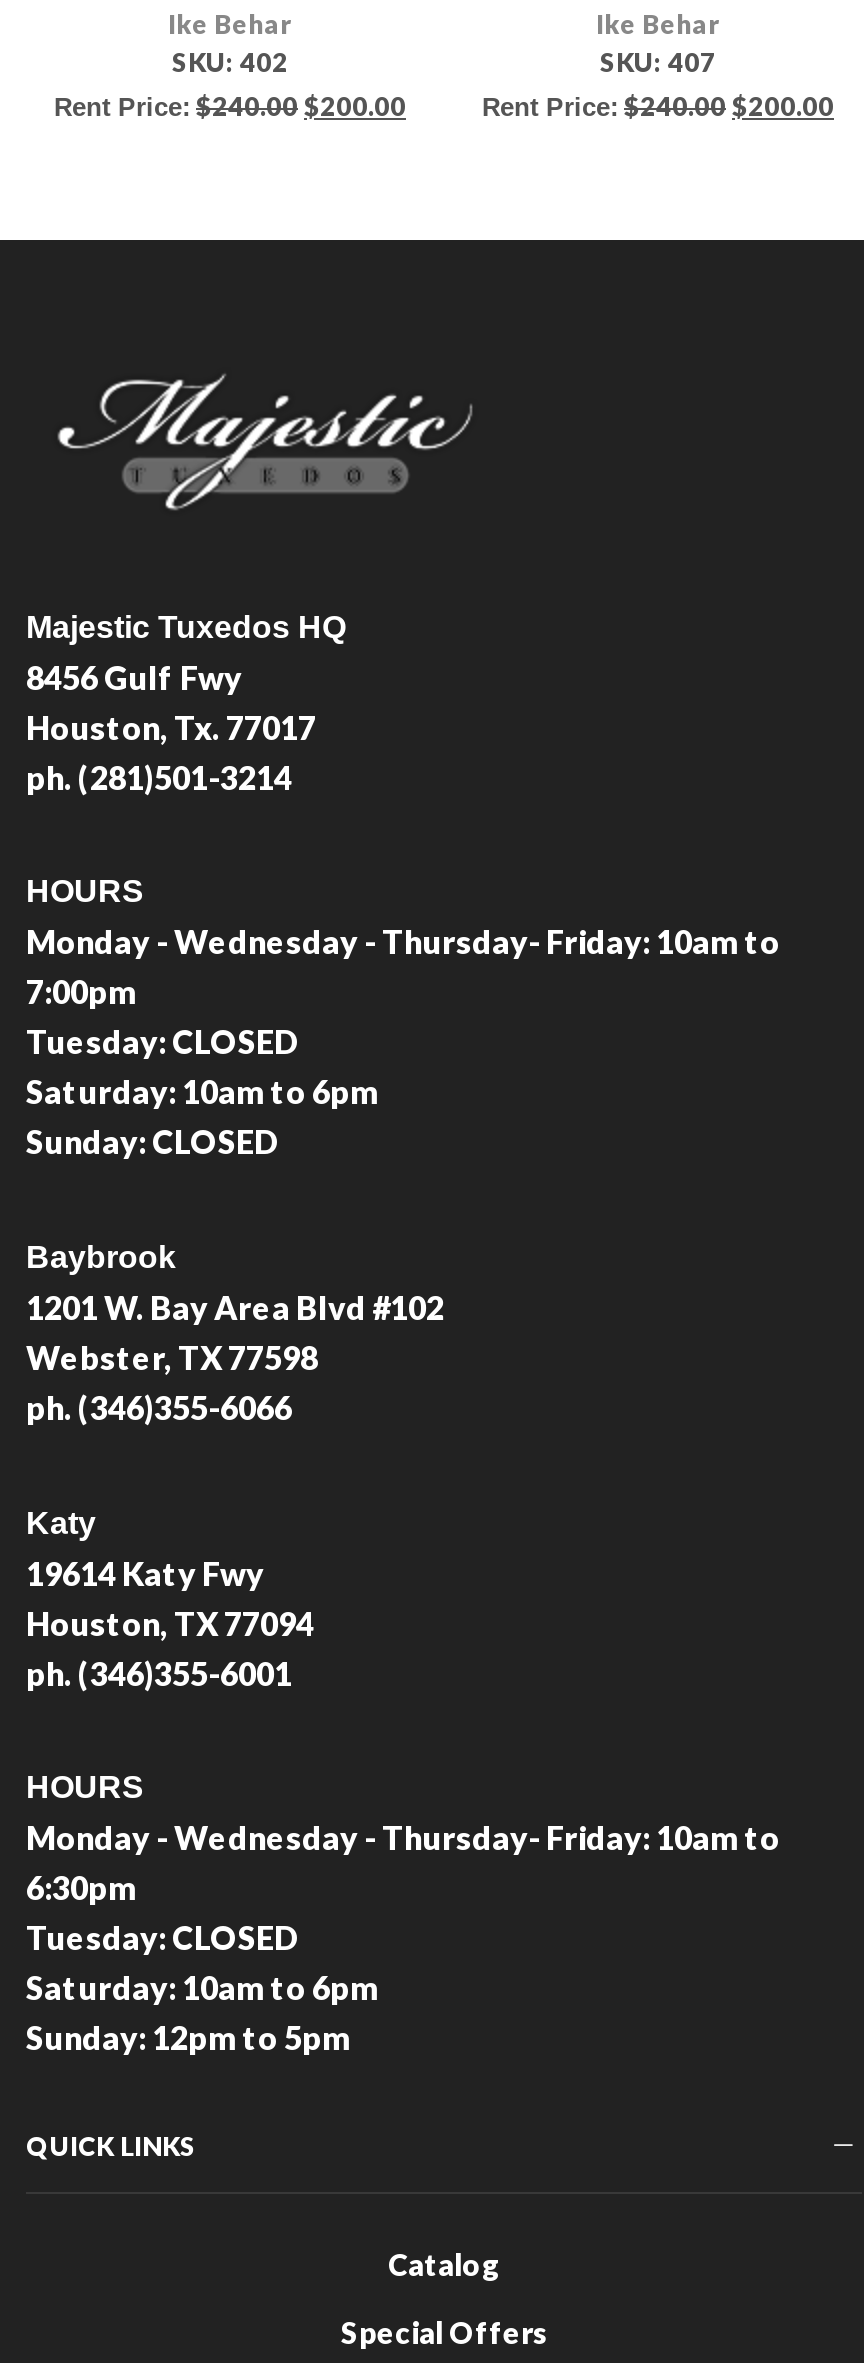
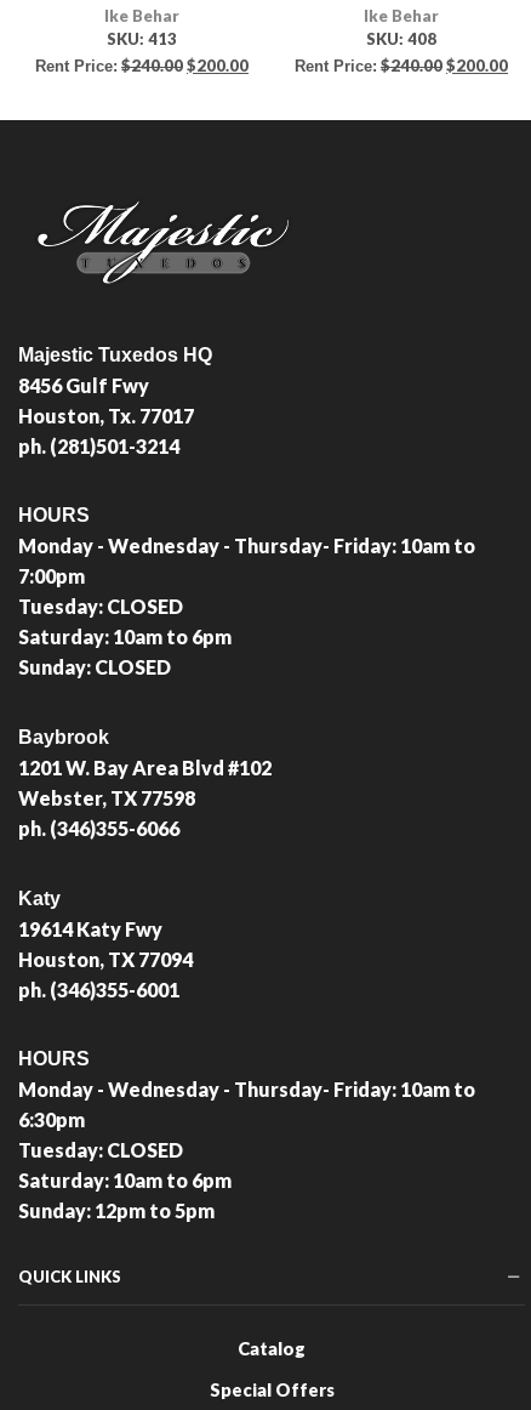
- SKU: 402
+ SKU: 413

- SKU: 407
+ SKU: 408
